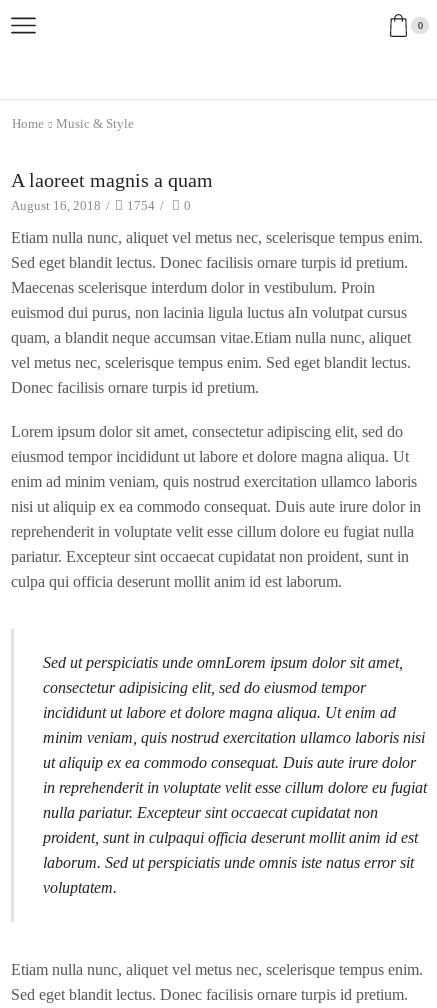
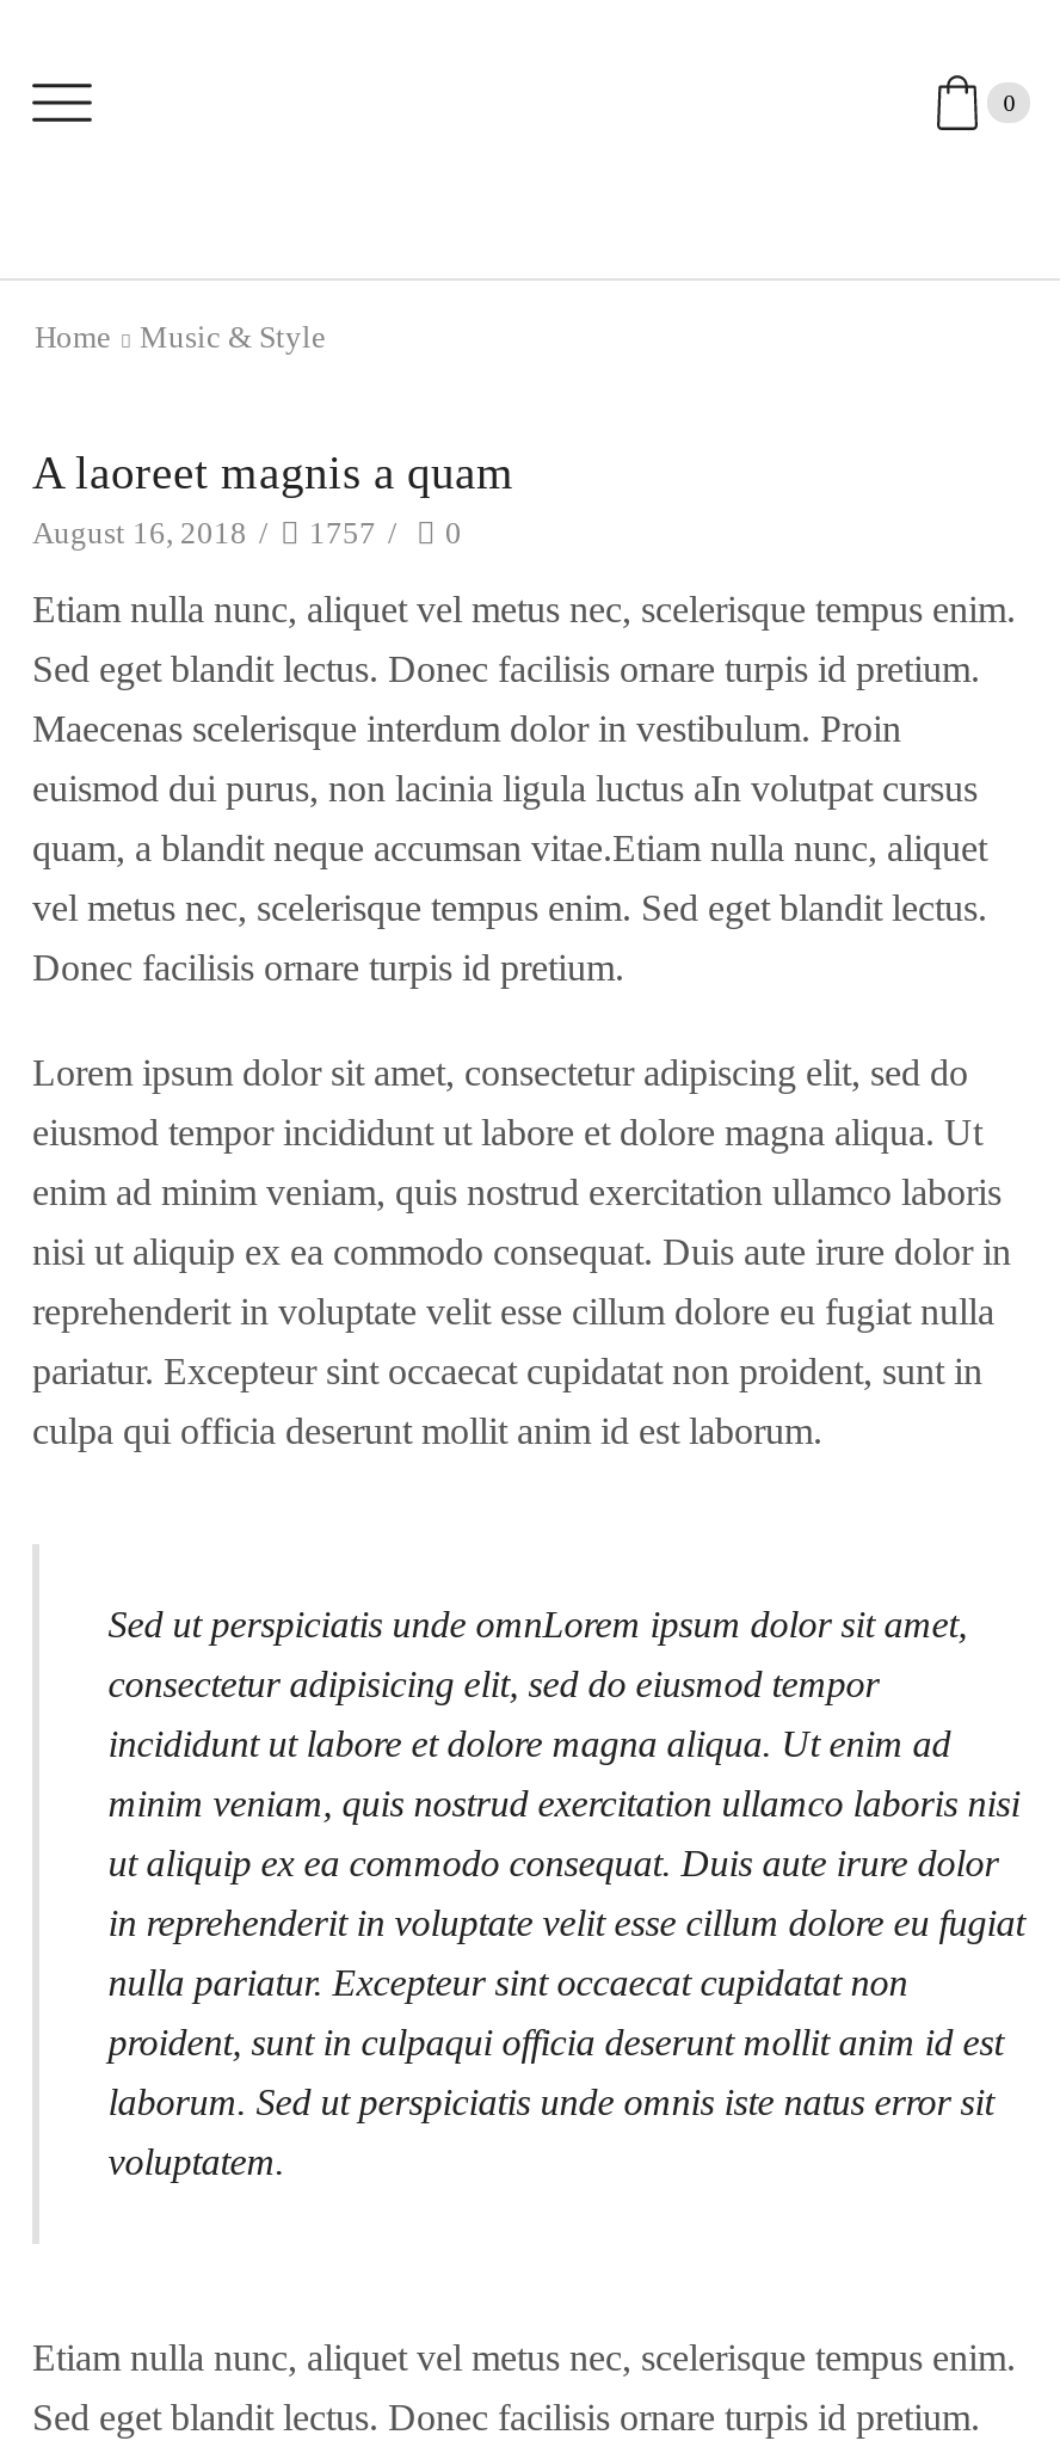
- August 16, 2018 / 1754 / 0
+ August 16, 2018 / 1757 / 0
